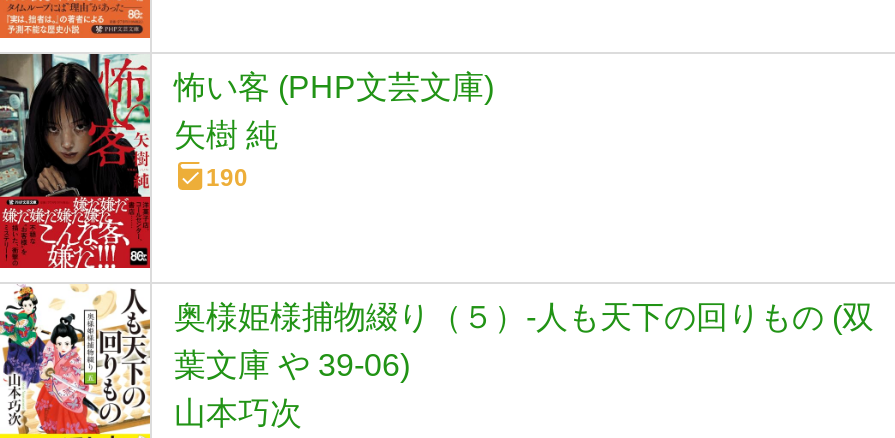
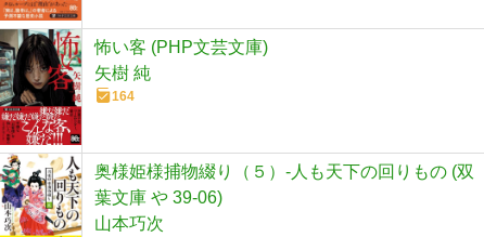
- 190
+ 164
